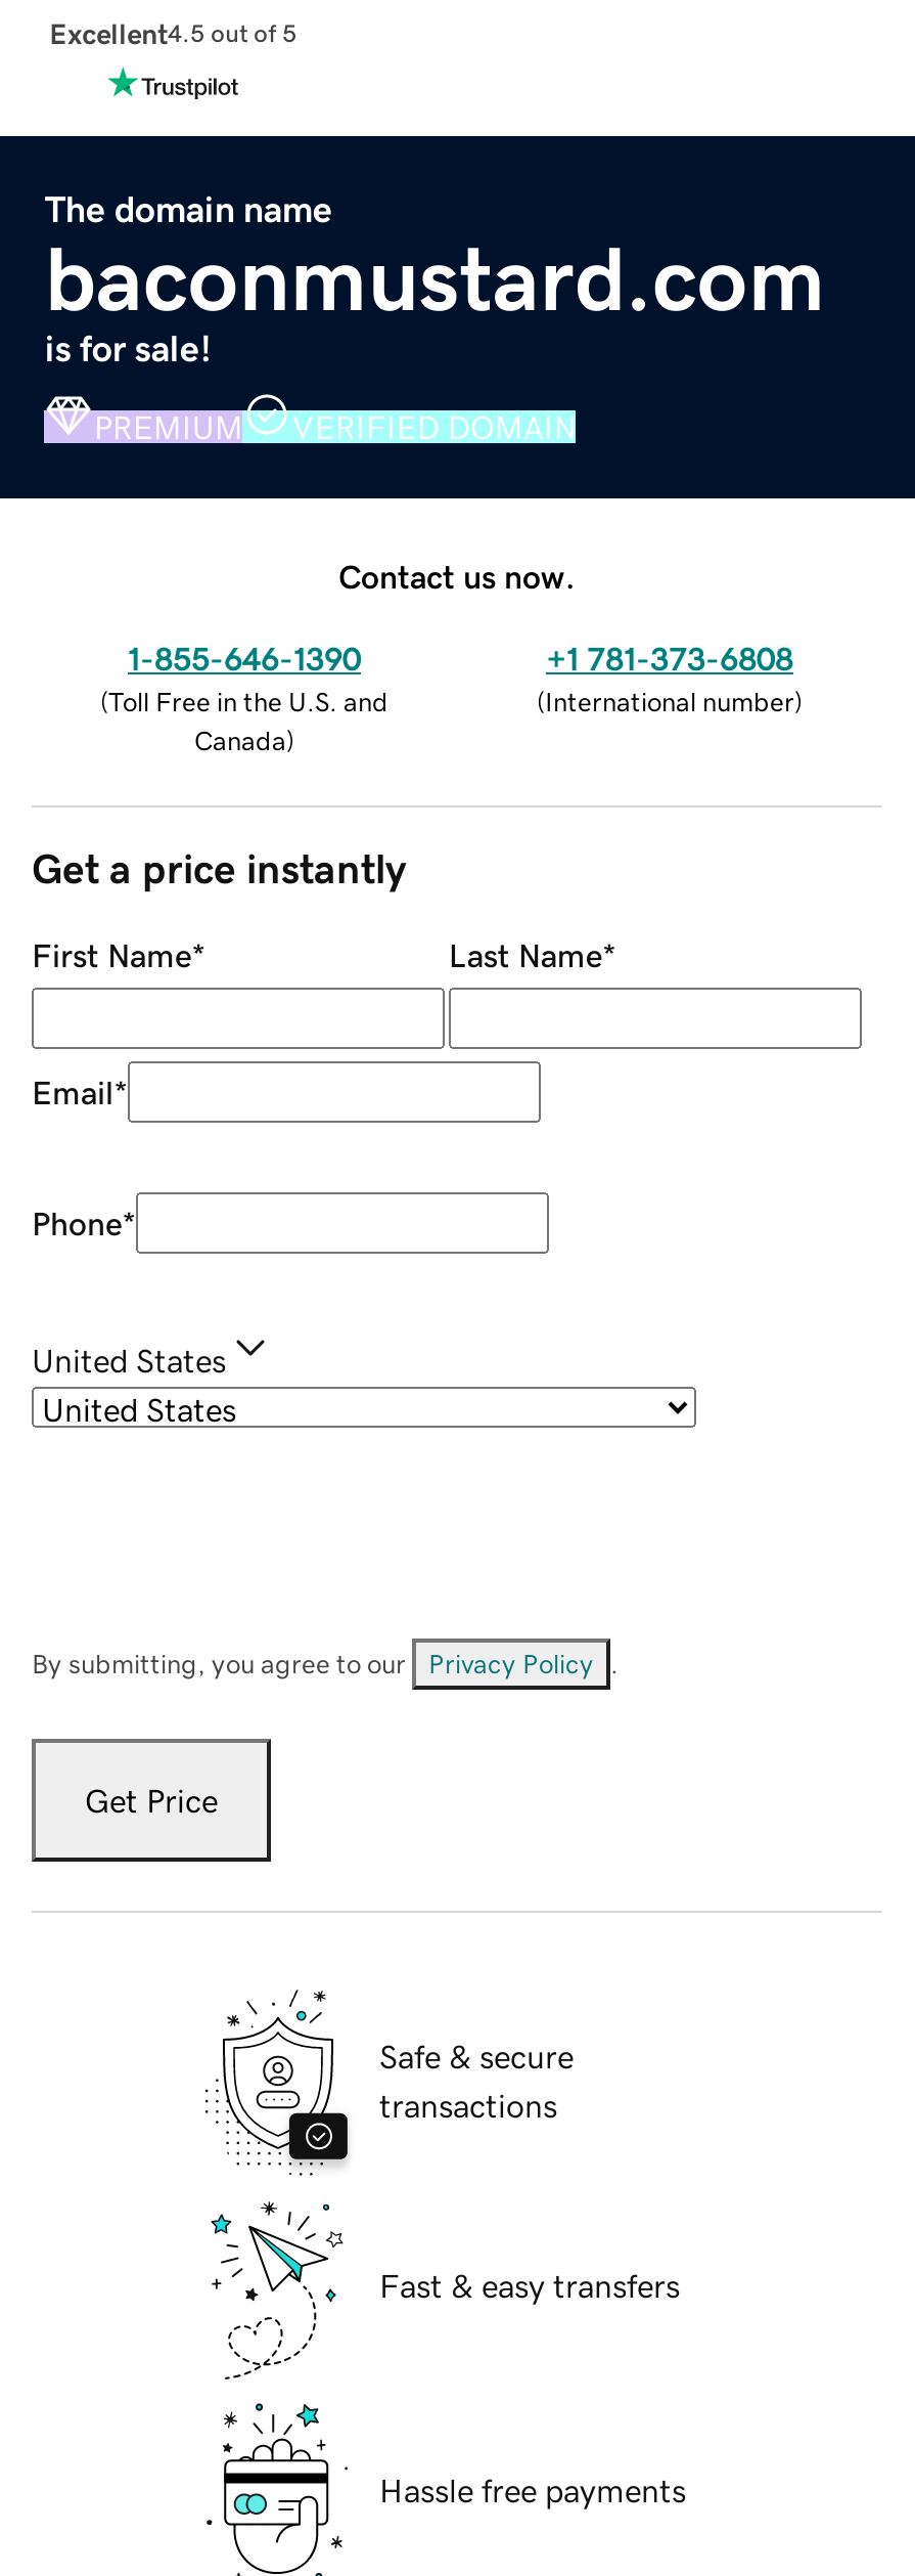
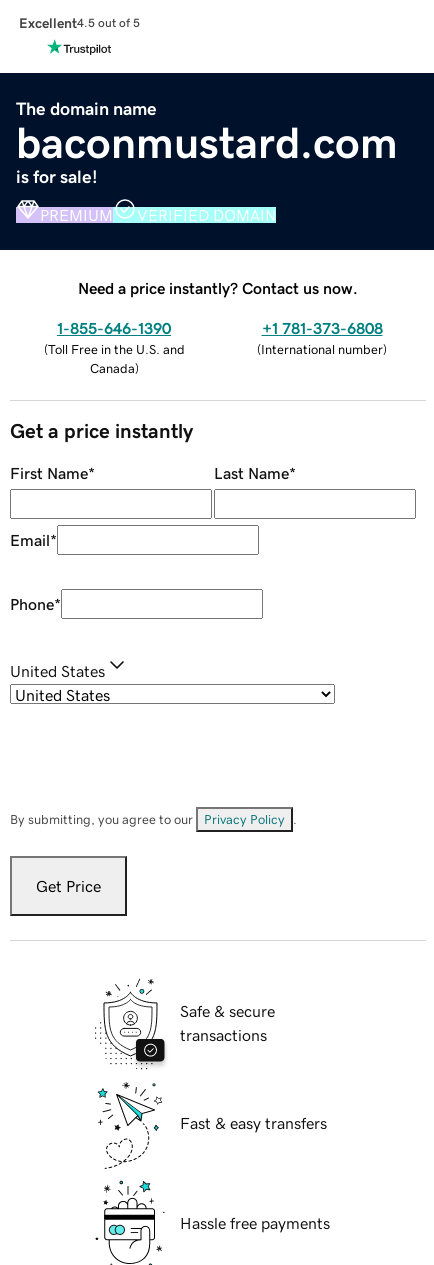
- Contact us now.
+ Need a price instantly? Contact us now.
